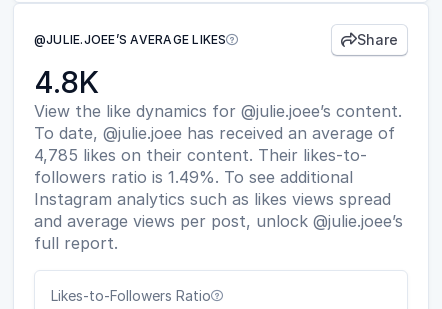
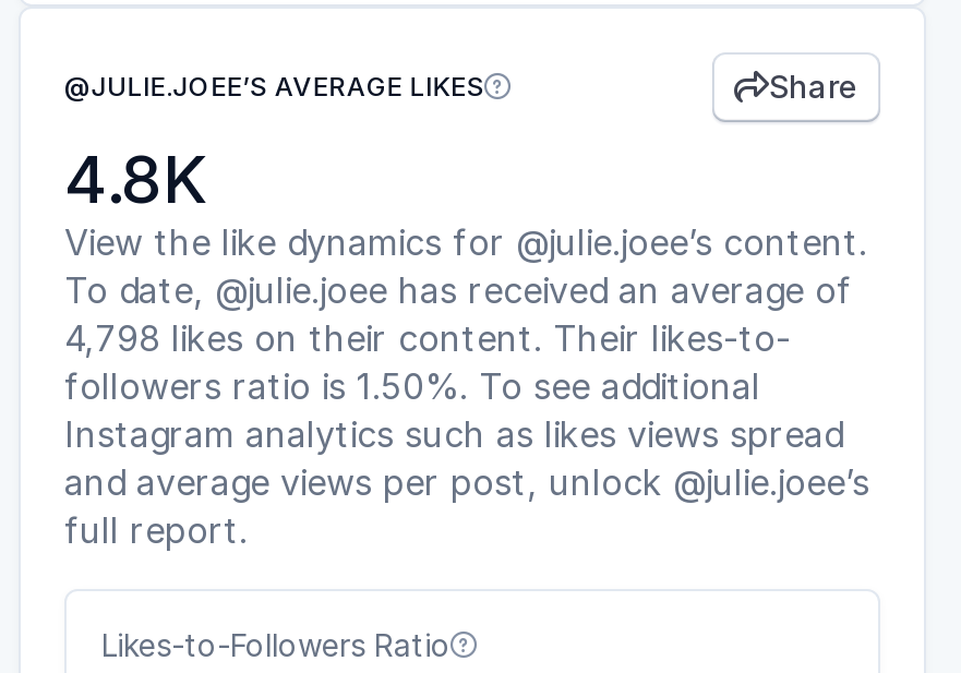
- 4,785 likes on their content. Their likes-to-
+ 4,798 likes on their content. Their likes-to-

- followers ratio is 1.49%. To see additional
+ followers ratio is 1.50%. To see additional
